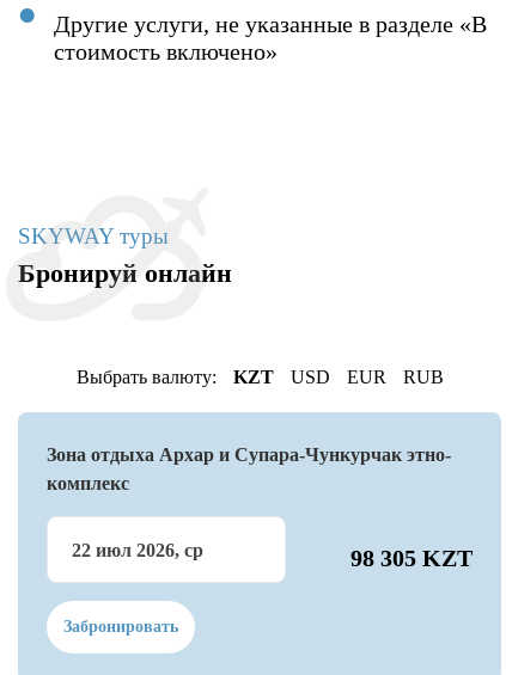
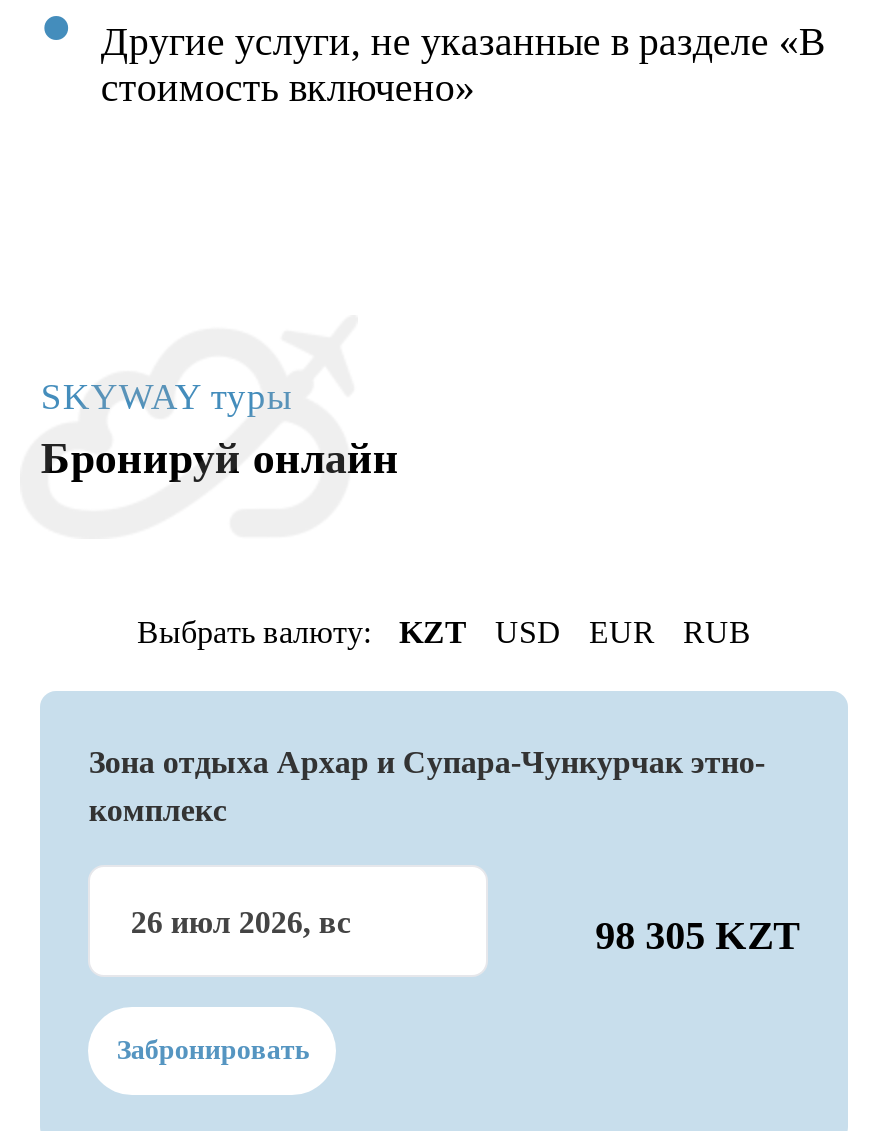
- 22 июл 2026, ср
+ 26 июл 2026, вс
